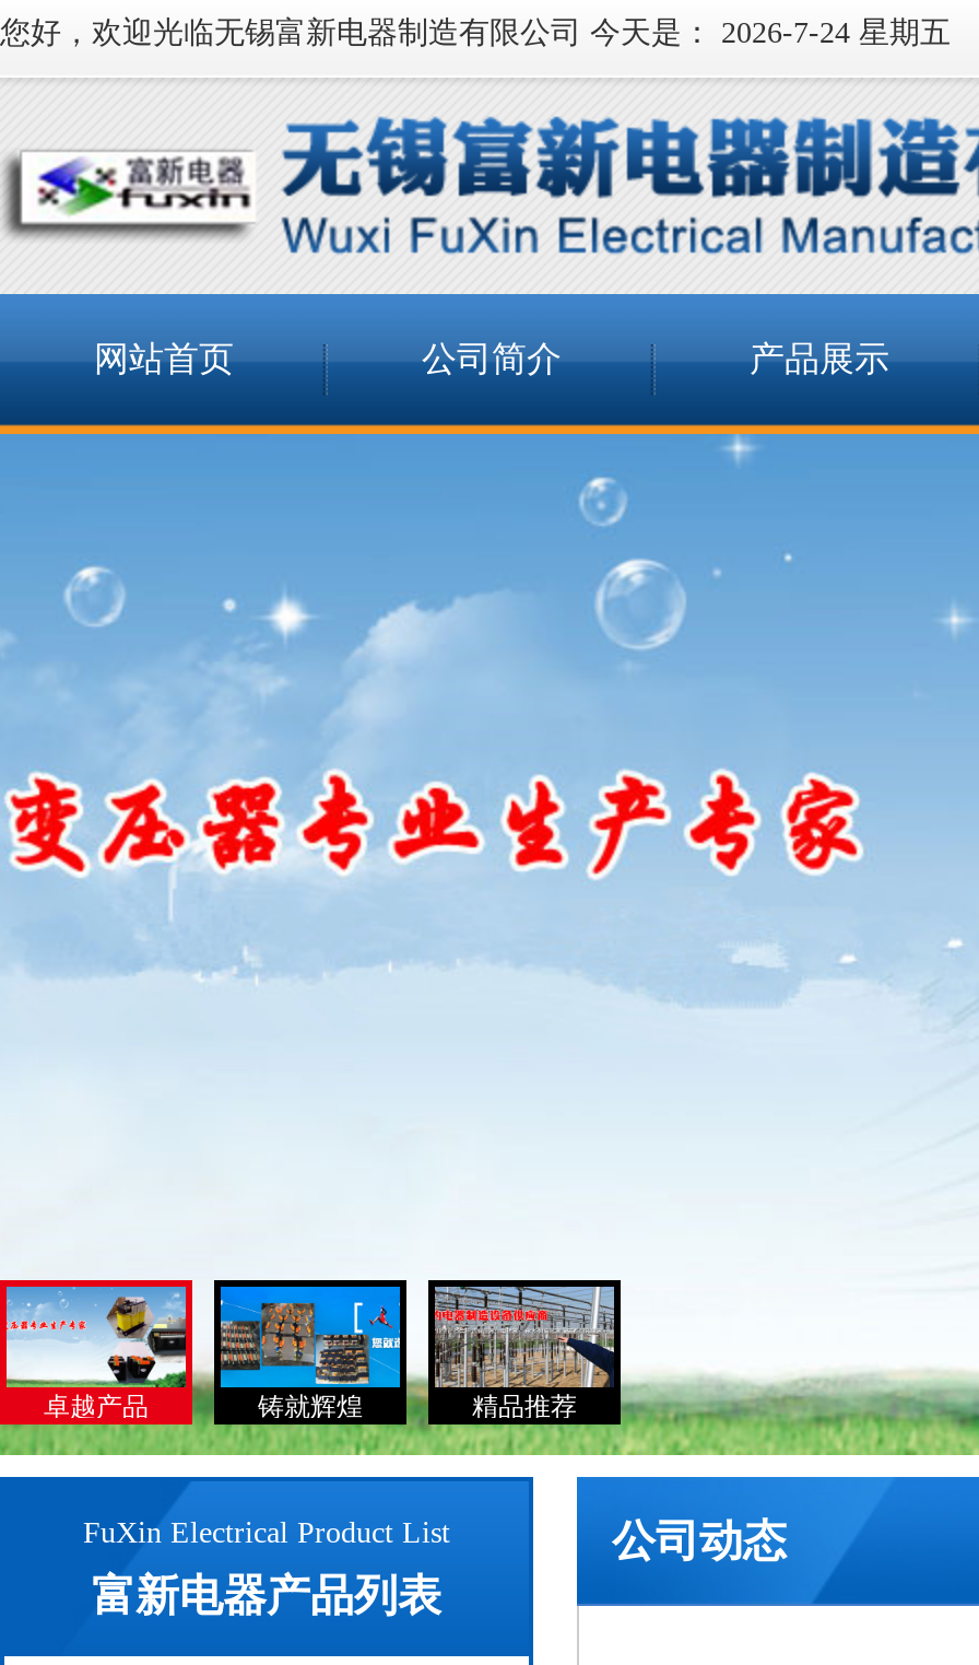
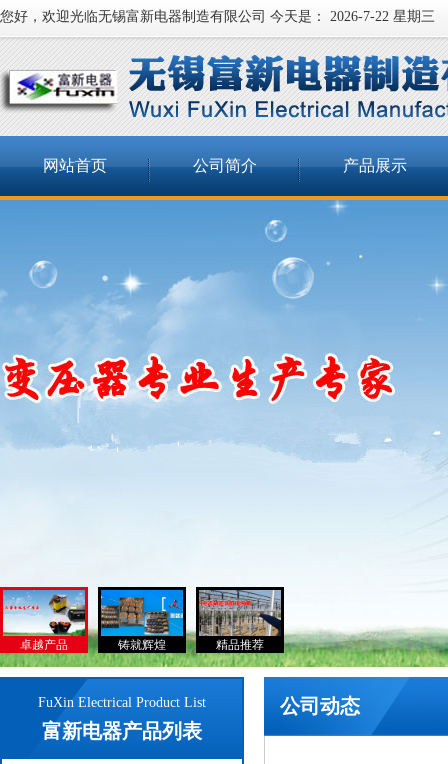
- 您好，欢迎光临无锡富新电器制造有限公司 今天是：2026-7-24 星期五
+ 您好，欢迎光临无锡富新电器制造有限公司 今天是：2026-7-22 星期三
